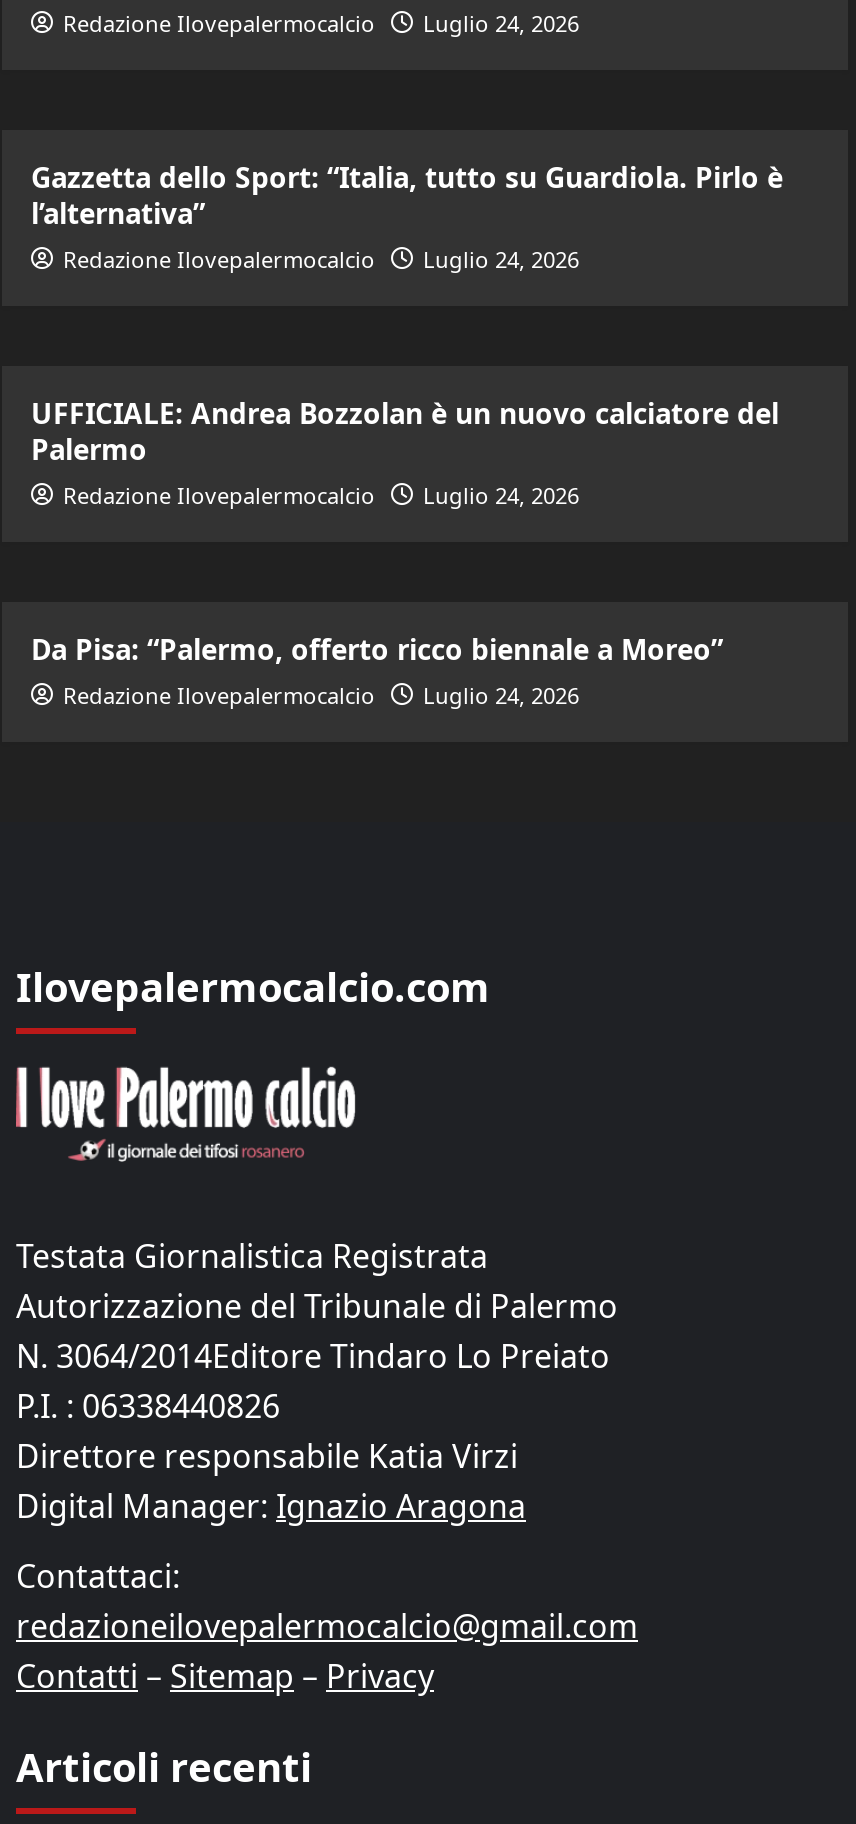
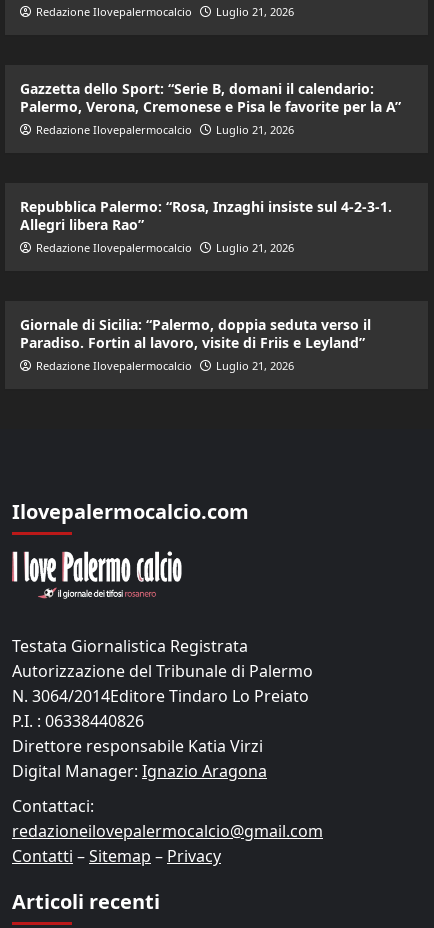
- Redazione Ilovepalermocalcio Luglio 24, 2026
+ Redazione Ilovepalermocalcio Luglio 21, 2026

- Gazzetta dello Sport: “Italia, tutto su Guardiola. Pirlo è
- l’alternativa”
+ Gazzetta dello Sport: “Serie B, domani il calendario:
+ Palermo, Verona, Cremonese e Pisa le favorite per la A”

- Redazione Ilovepalermocalcio Luglio 24, 2026
+ Redazione Ilovepalermocalcio Luglio 21, 2026

- UFFICIALE: Andrea Bozzolan è un nuovo calciatore del
- Palermo
+ Repubblica Palermo: “Rosa, Inzaghi insiste sul 4-2-3-1.
+ Allegri libera Rao”

- Redazione Ilovepalermocalcio Luglio 24, 2026
+ Redazione Ilovepalermocalcio Luglio 21, 2026

- Da Pisa: “Palermo, offerto ricco biennale a Moreo”
+ Giornale di Sicilia: “Palermo, doppia seduta verso il
+ Paradiso. Fortin al lavoro, visite di Friis e Leyland”

- Redazione Ilovepalermocalcio Luglio 24, 2026
+ Redazione Ilovepalermocalcio Luglio 21, 2026
